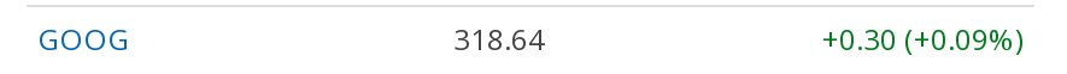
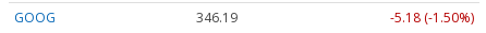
- 318.64
+ 346.19

- +0.30 (+0.09%)
+ -5.18 (-1.50%)
